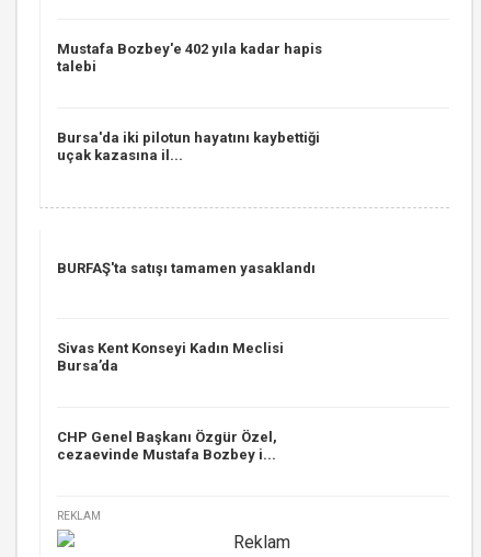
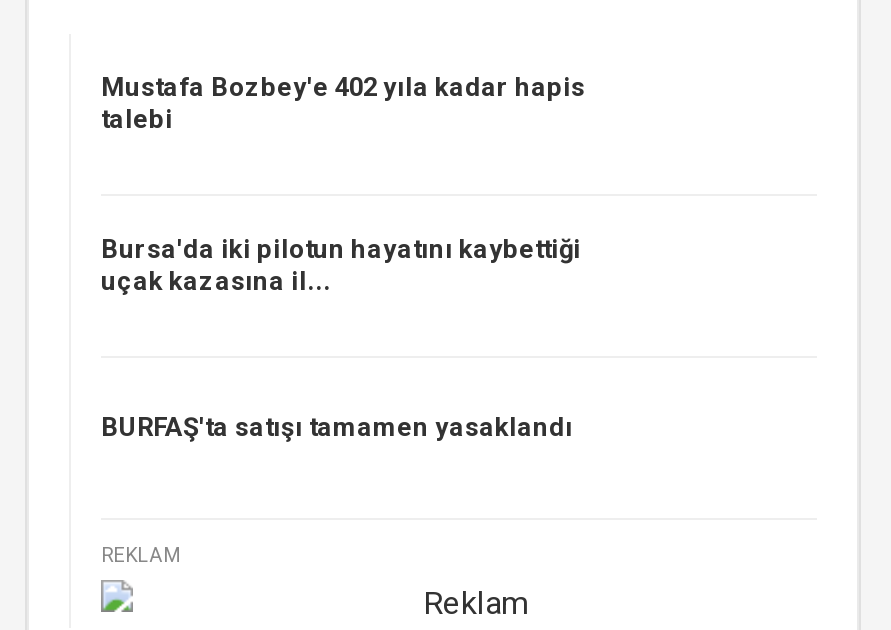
- Sivas Kent Konseyi Kadın Meclisi
- Bursa’da

- CHP Genel Başkanı Özgür Özel,
- cezaevinde Mustafa Bozbey i...
